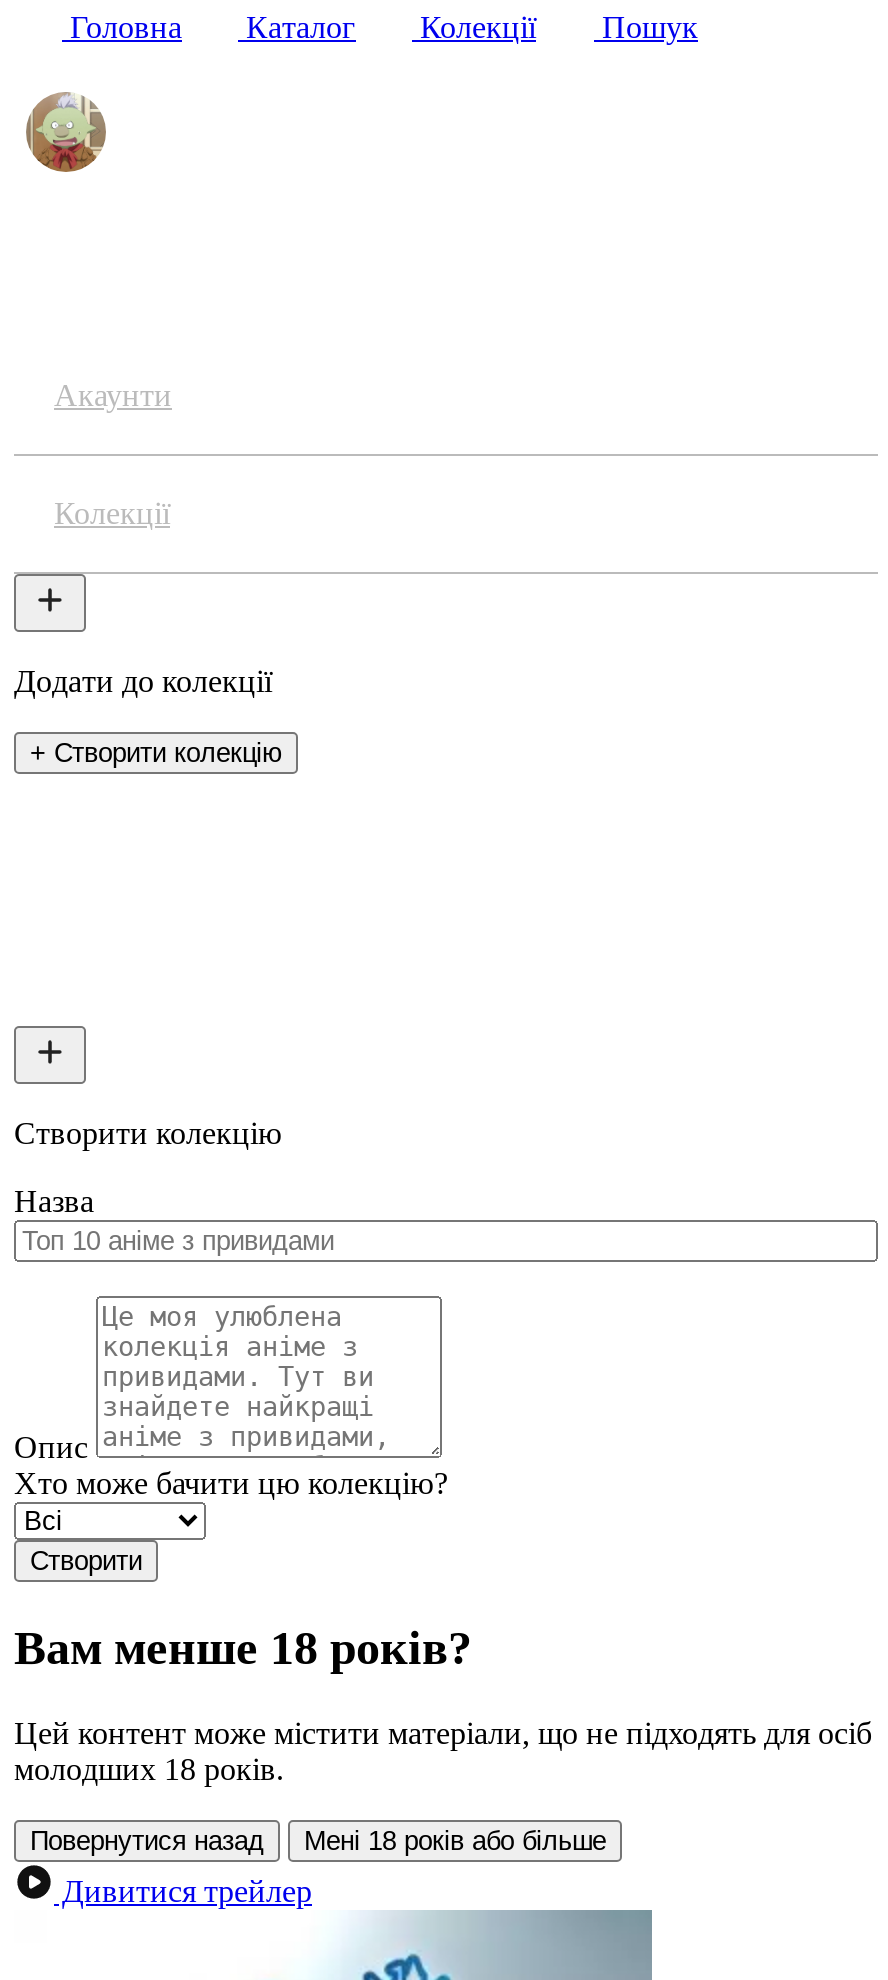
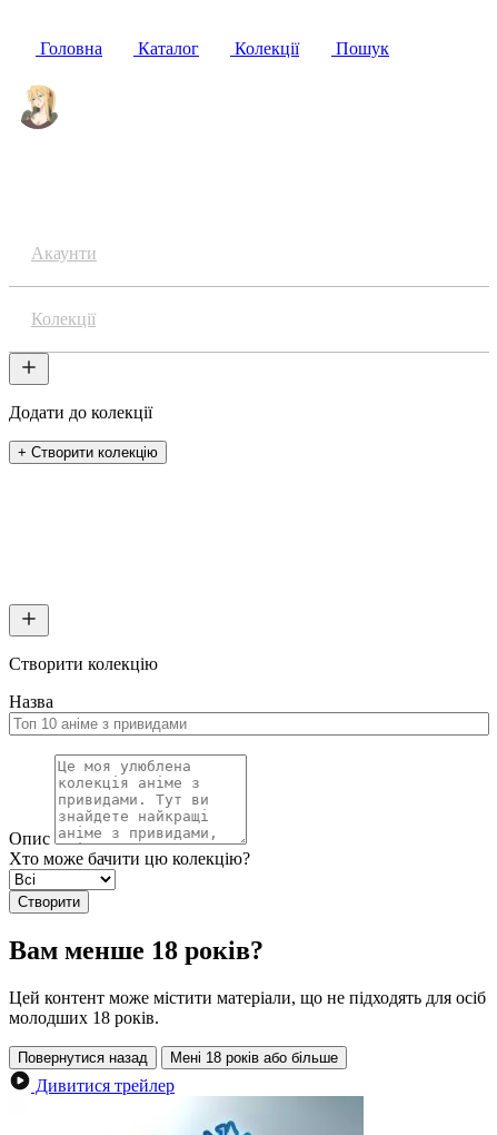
- [image]
+ [image]
